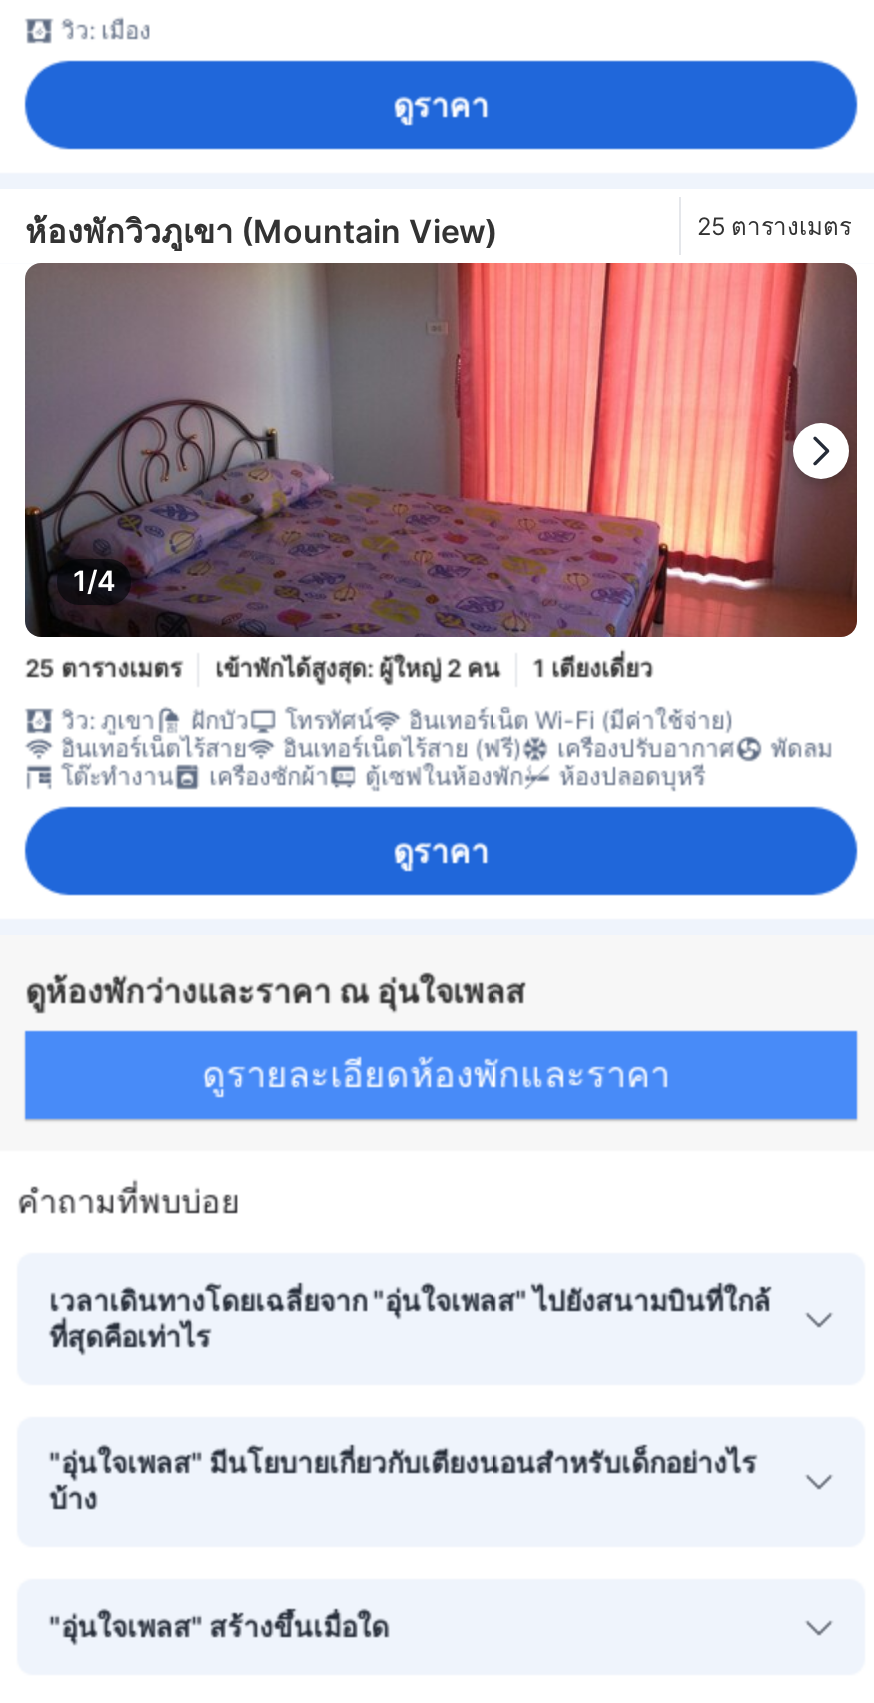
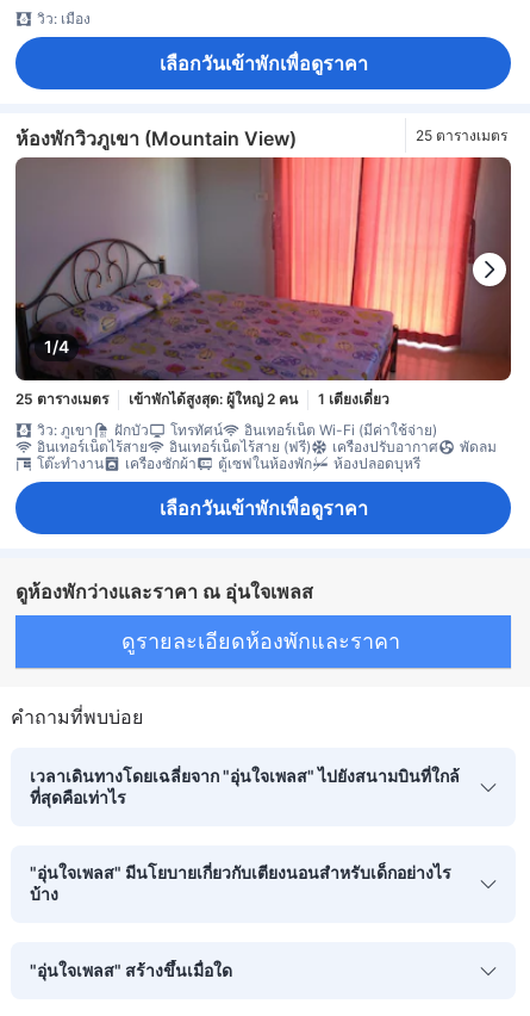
- ดูราคา
+ เลือกวันเข้าพักเพื่อดูราคา

- ดูราคา
+ เลือกวันเข้าพักเพื่อดูราคา
